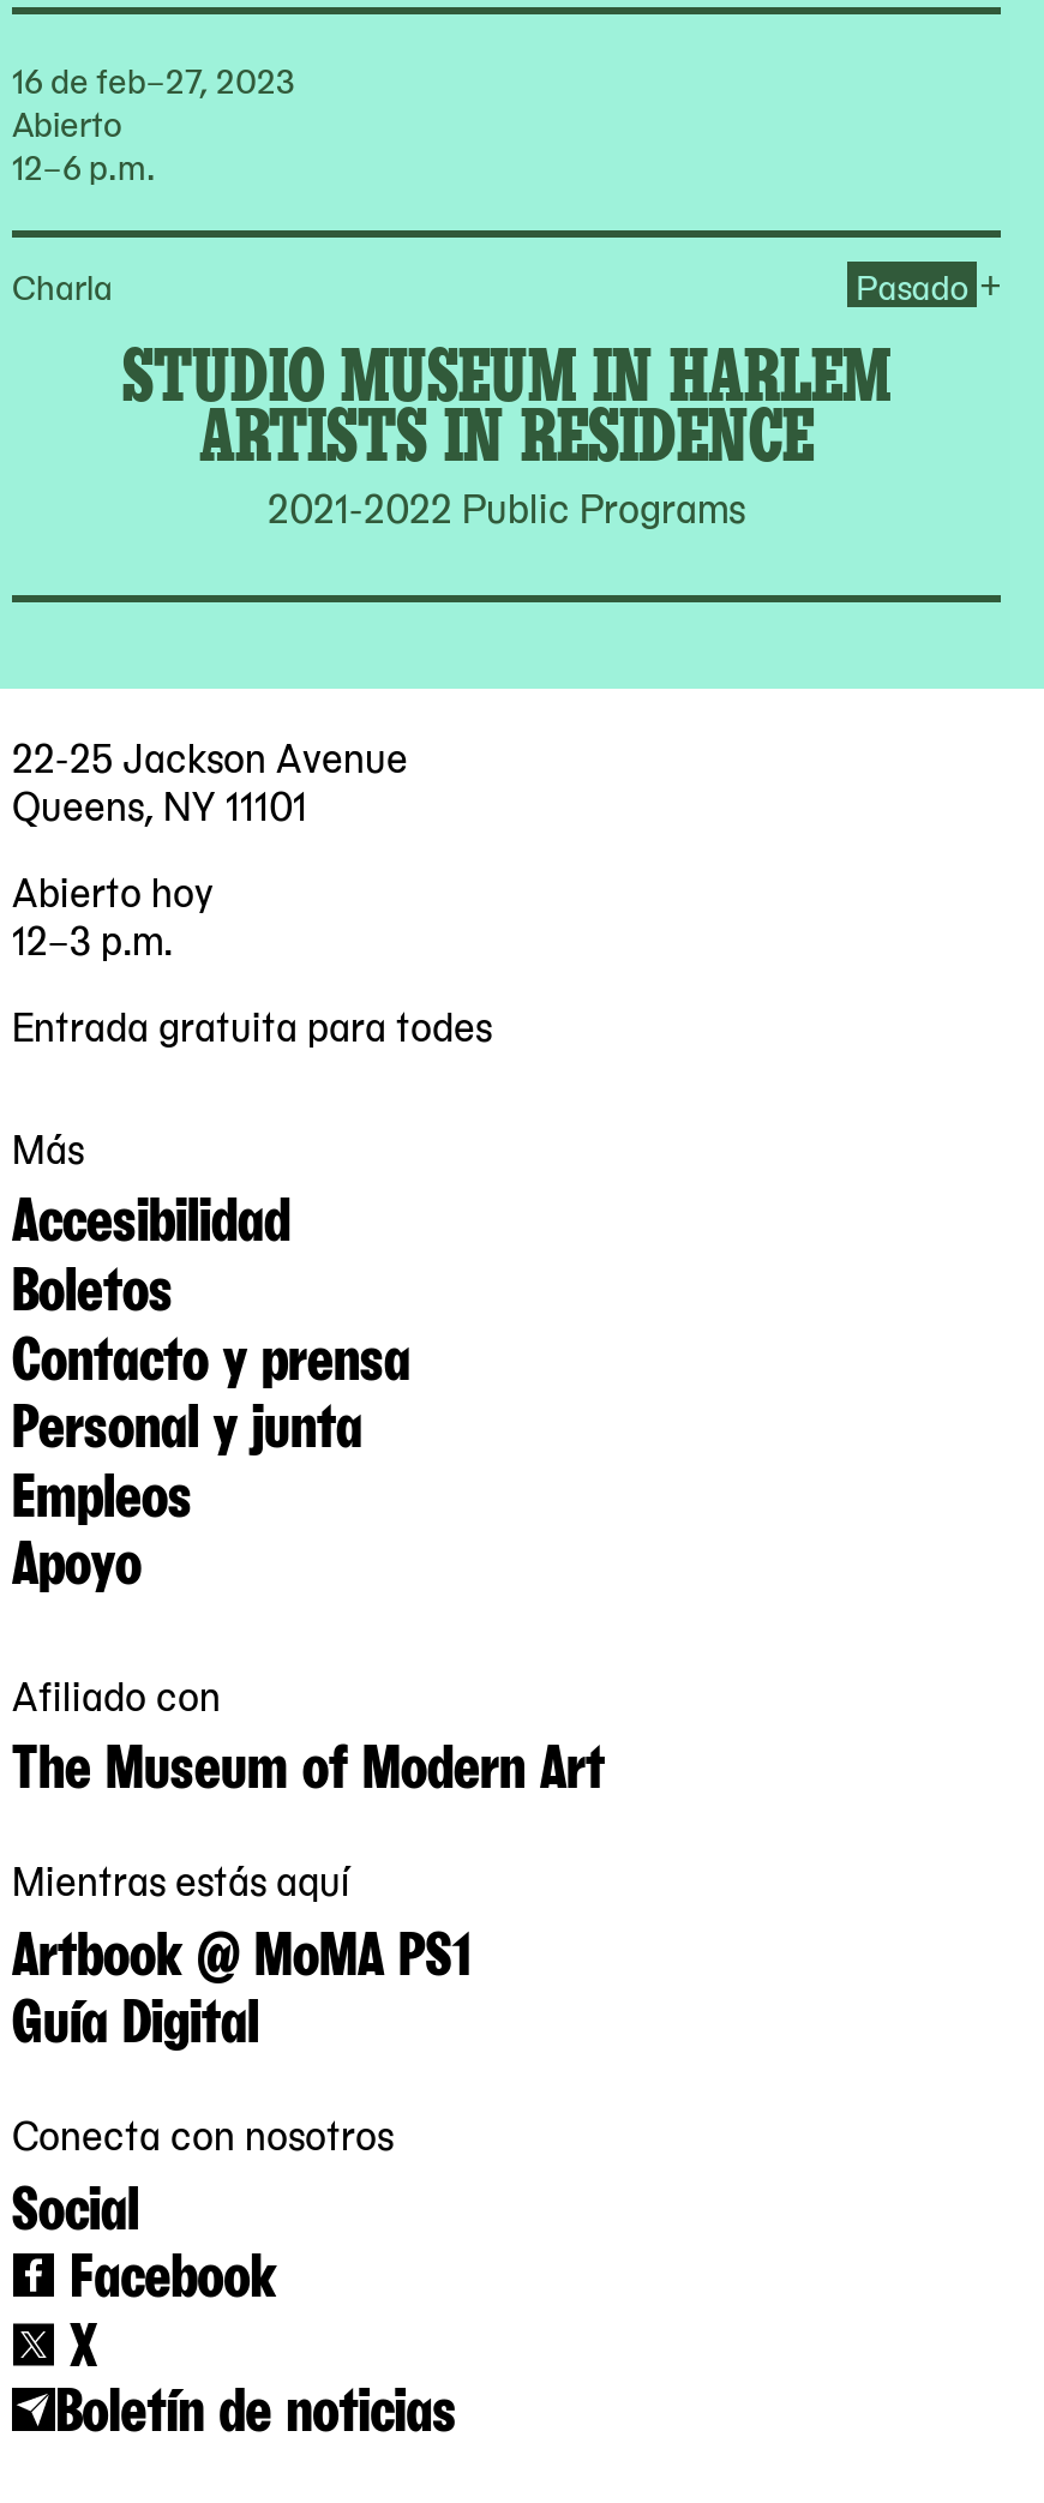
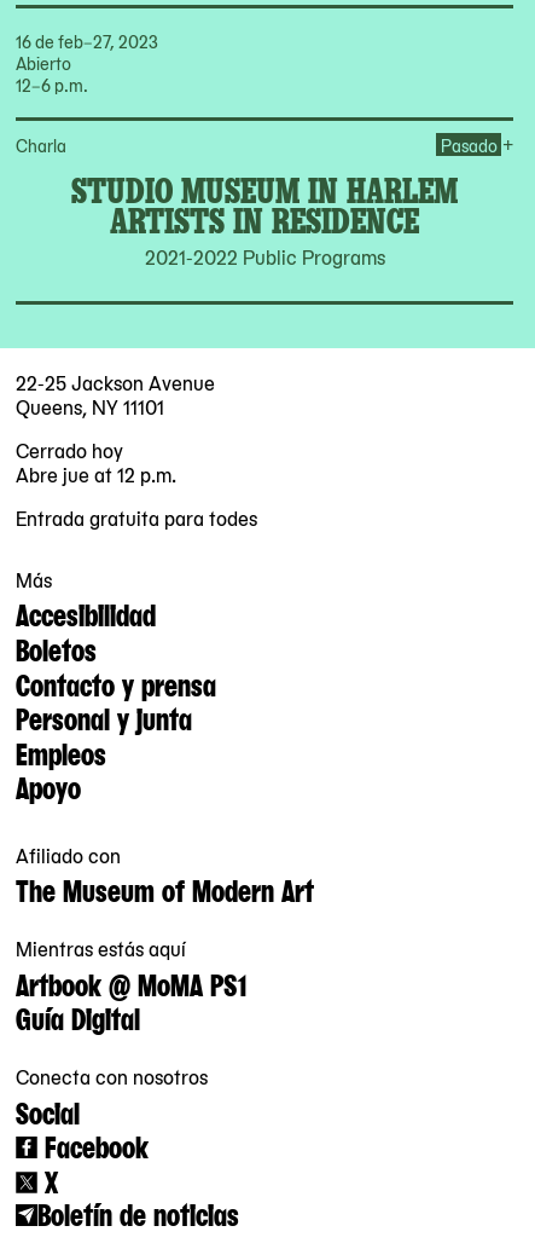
- Abierto hoy
- 12–3 p.m.
+ Cerrado hoy
+ Abre jue at 12 p.m.
